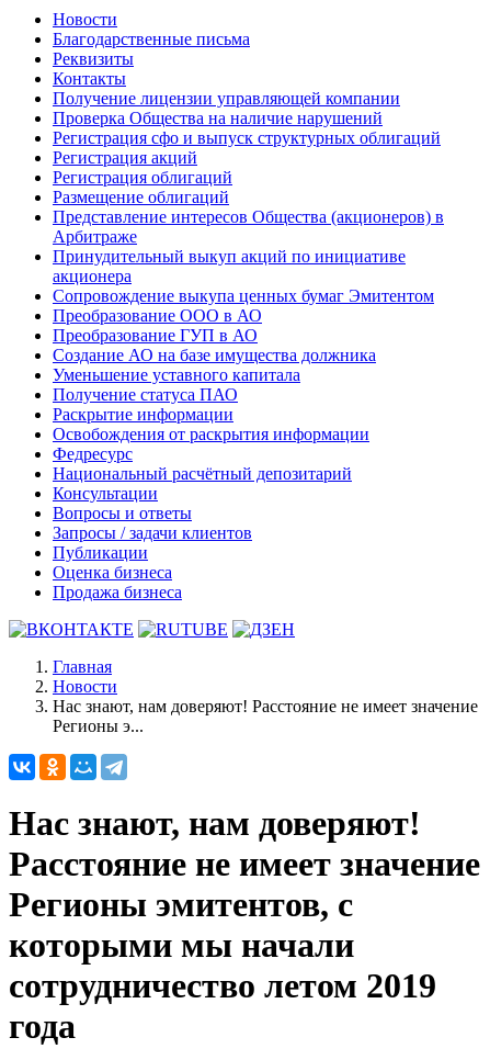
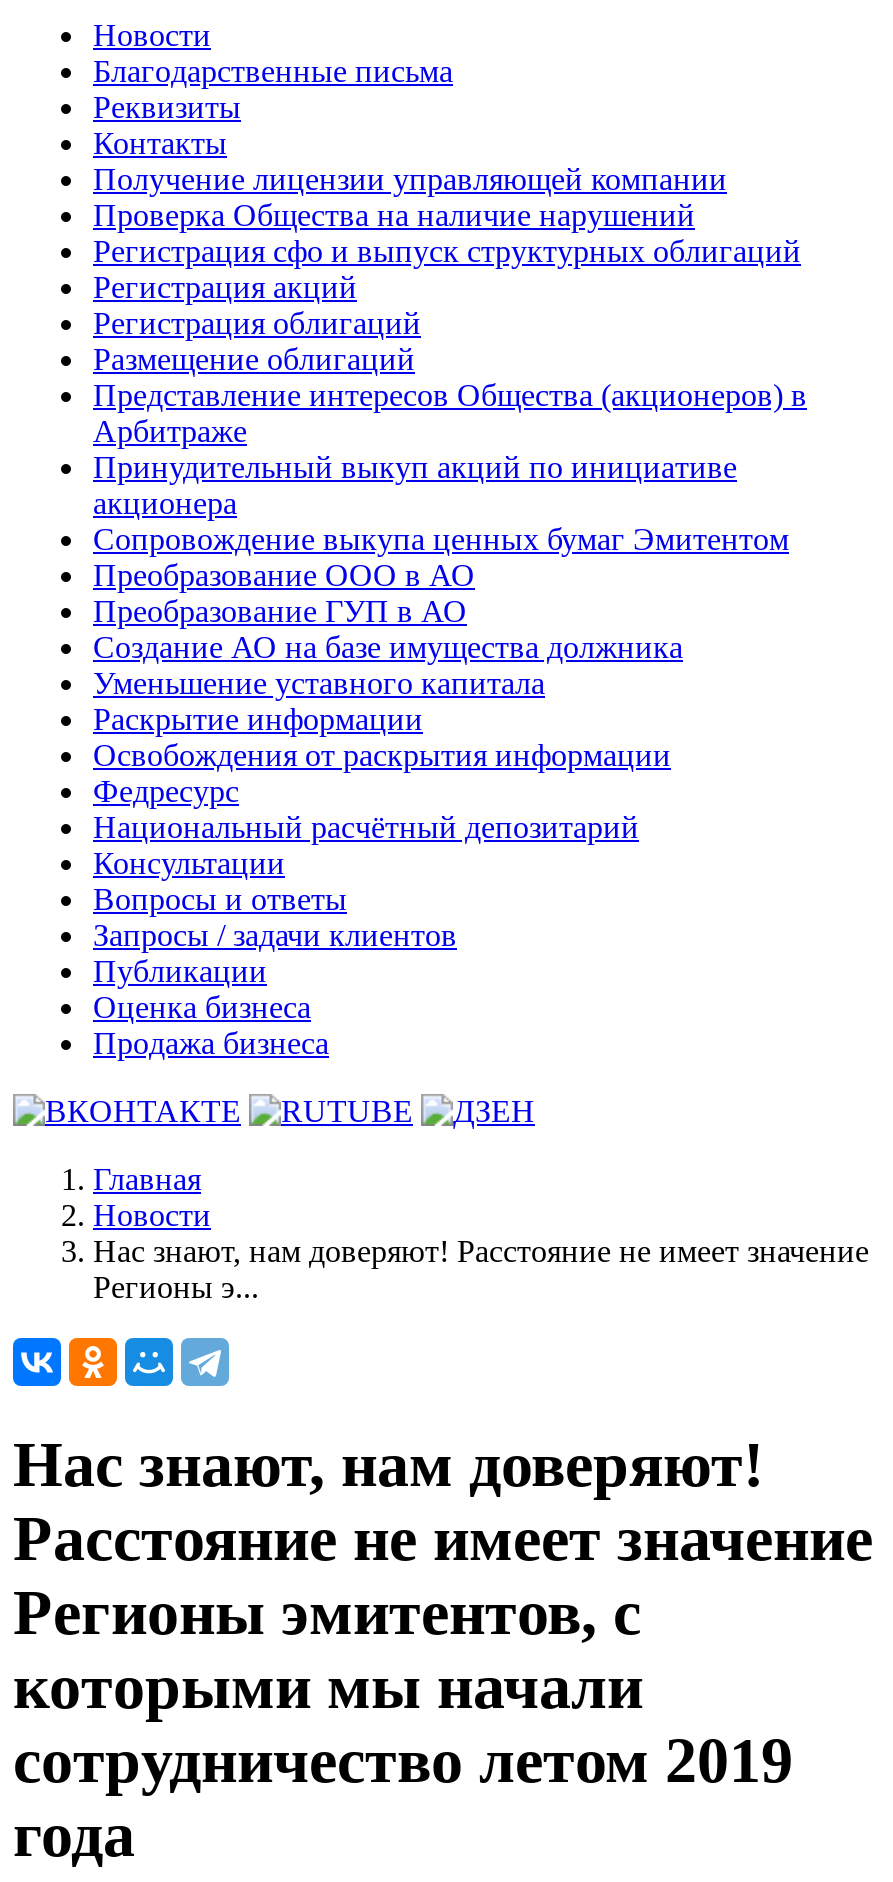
- Получение статуса ПАО
